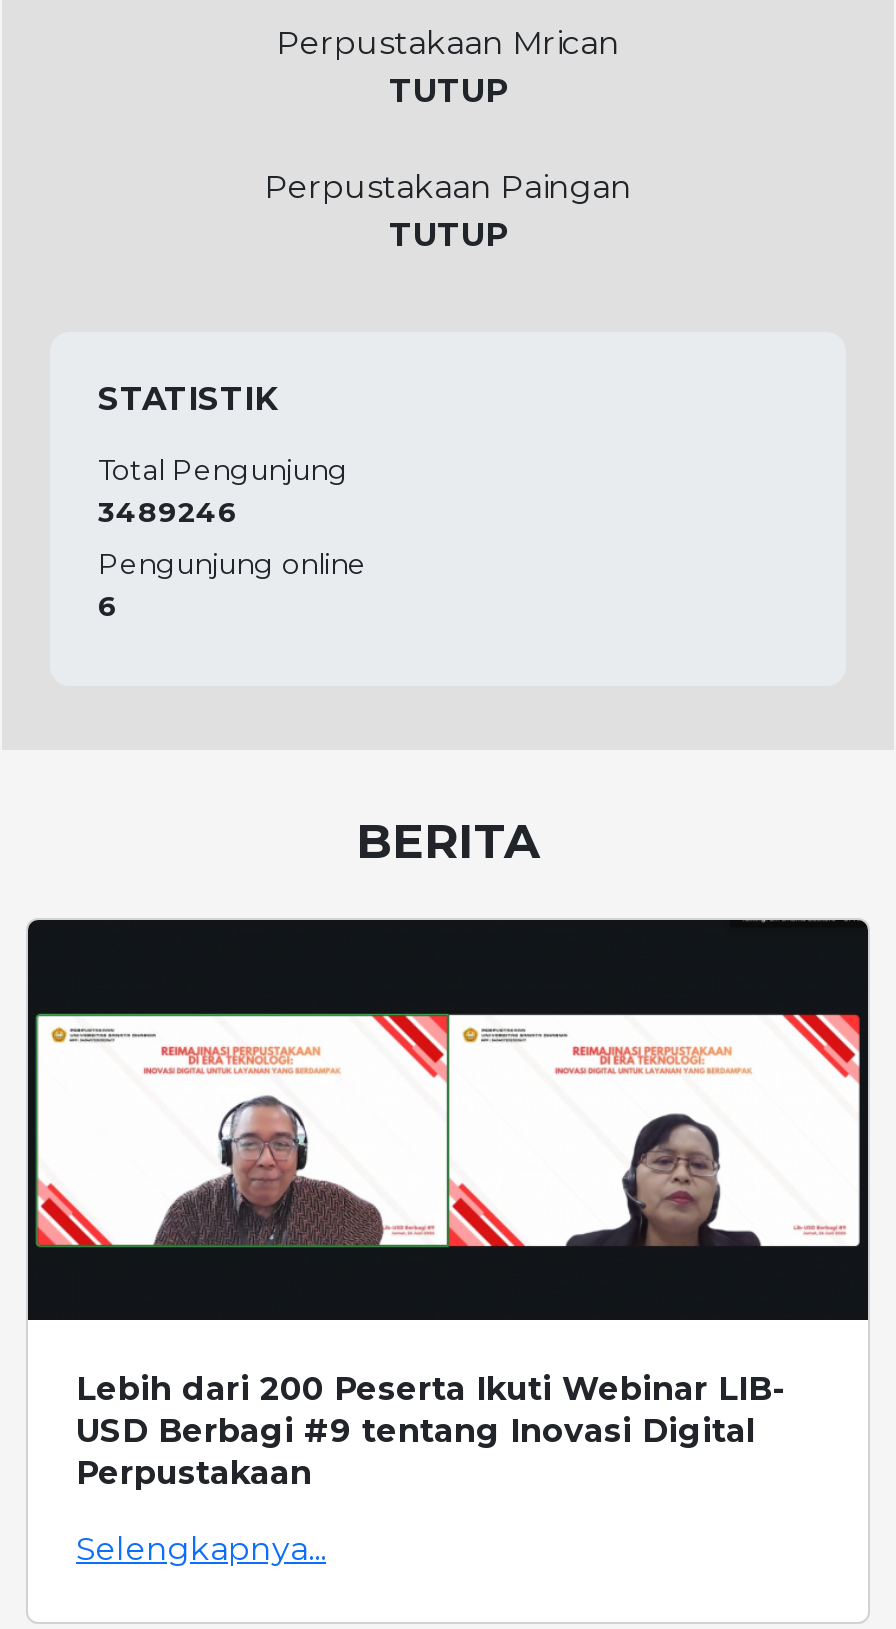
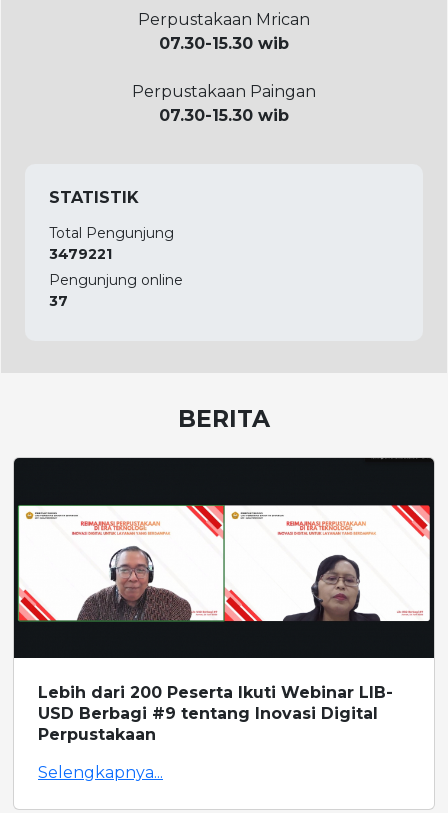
- TUTUP
+ 07.30-15.30 wib

- TUTUP
+ 07.30-15.30 wib

- 3489246
+ 3479221

- 6
+ 37
